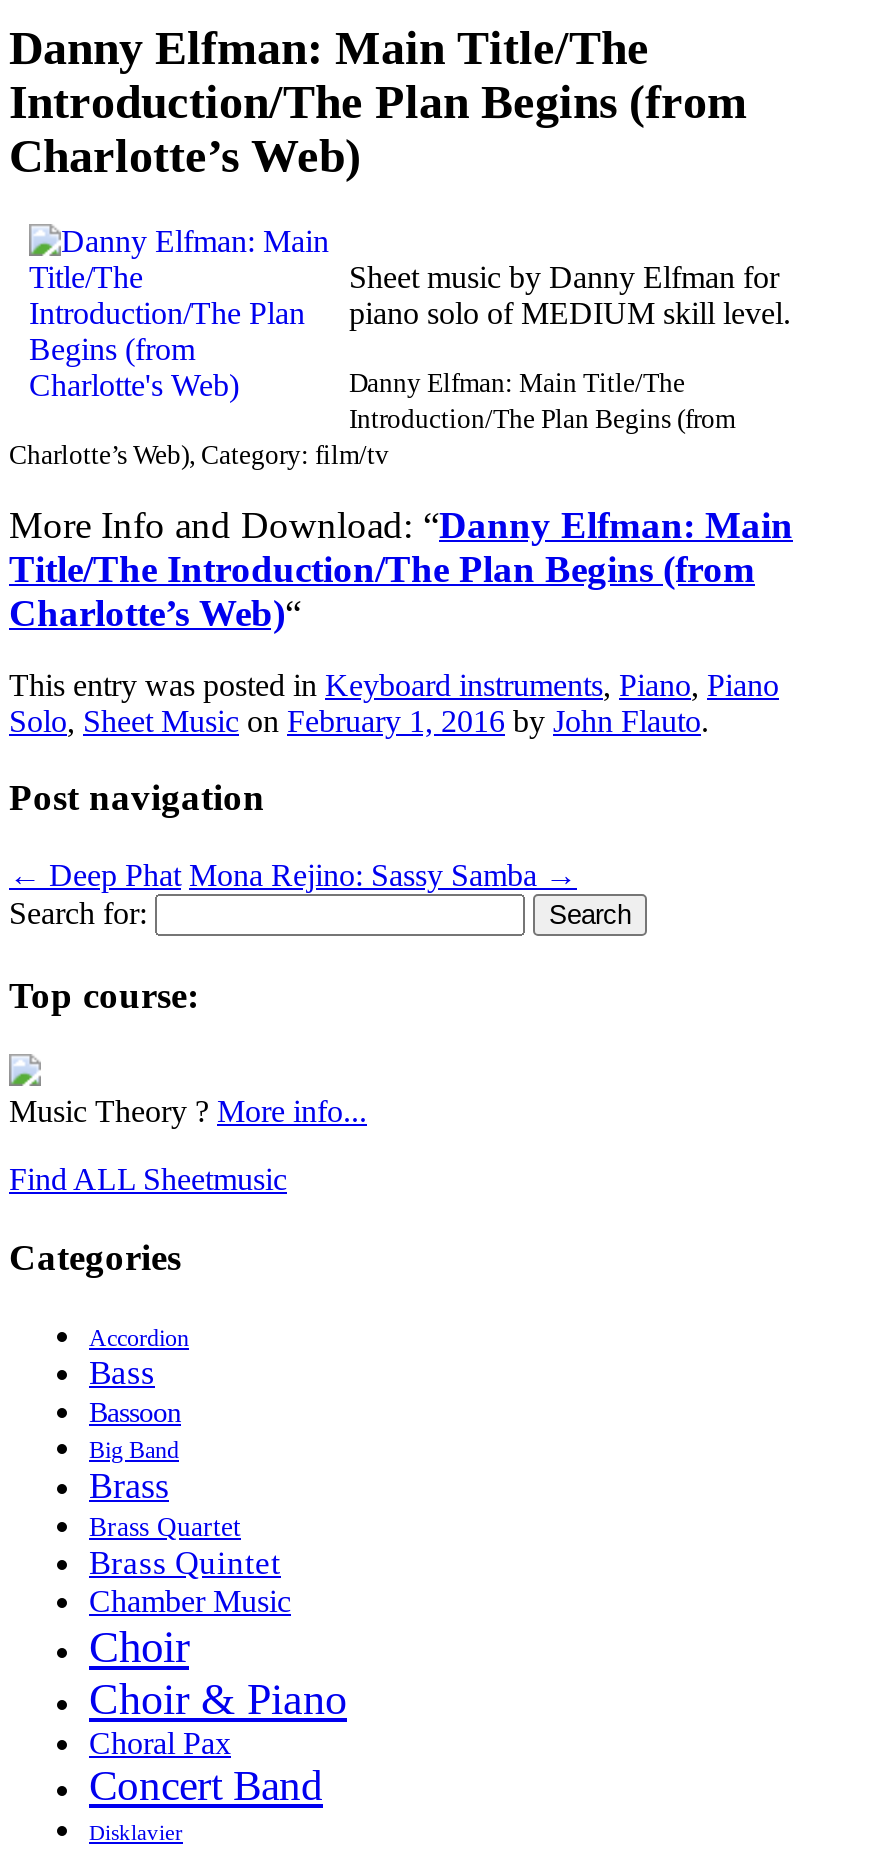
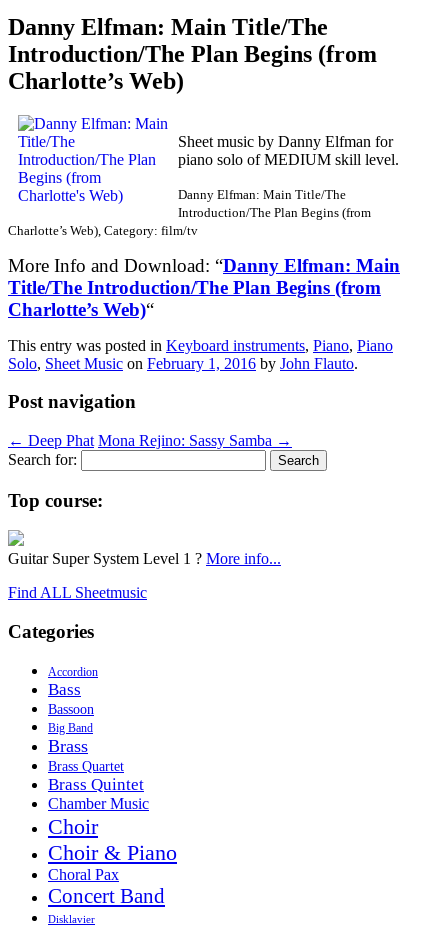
- Music Theory ? More info...
+ Guitar Super System Level 1 ? More info...
